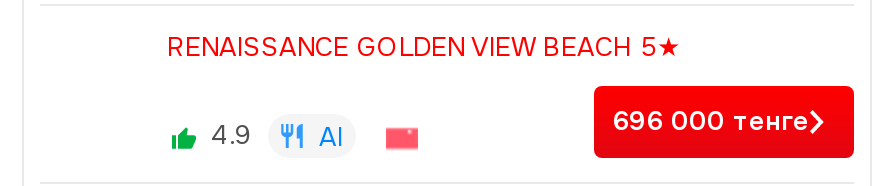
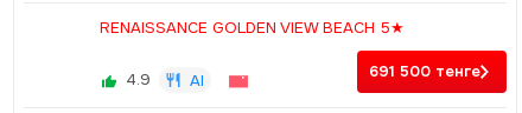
- 696 000 тенге
+ 691 500 тенге
